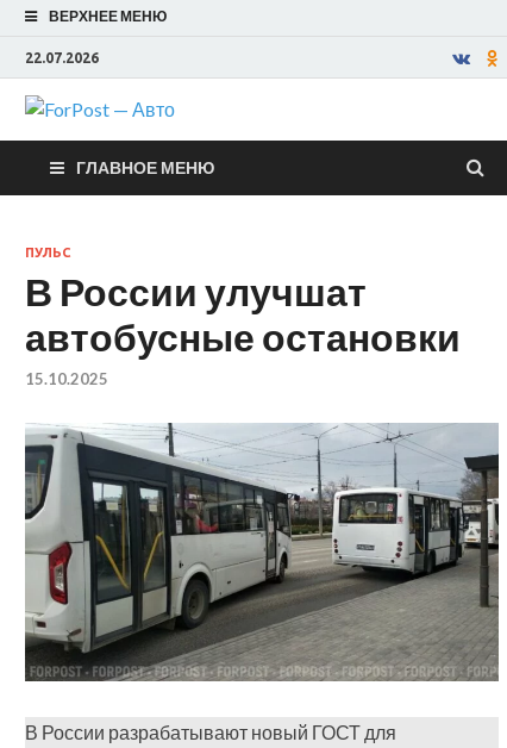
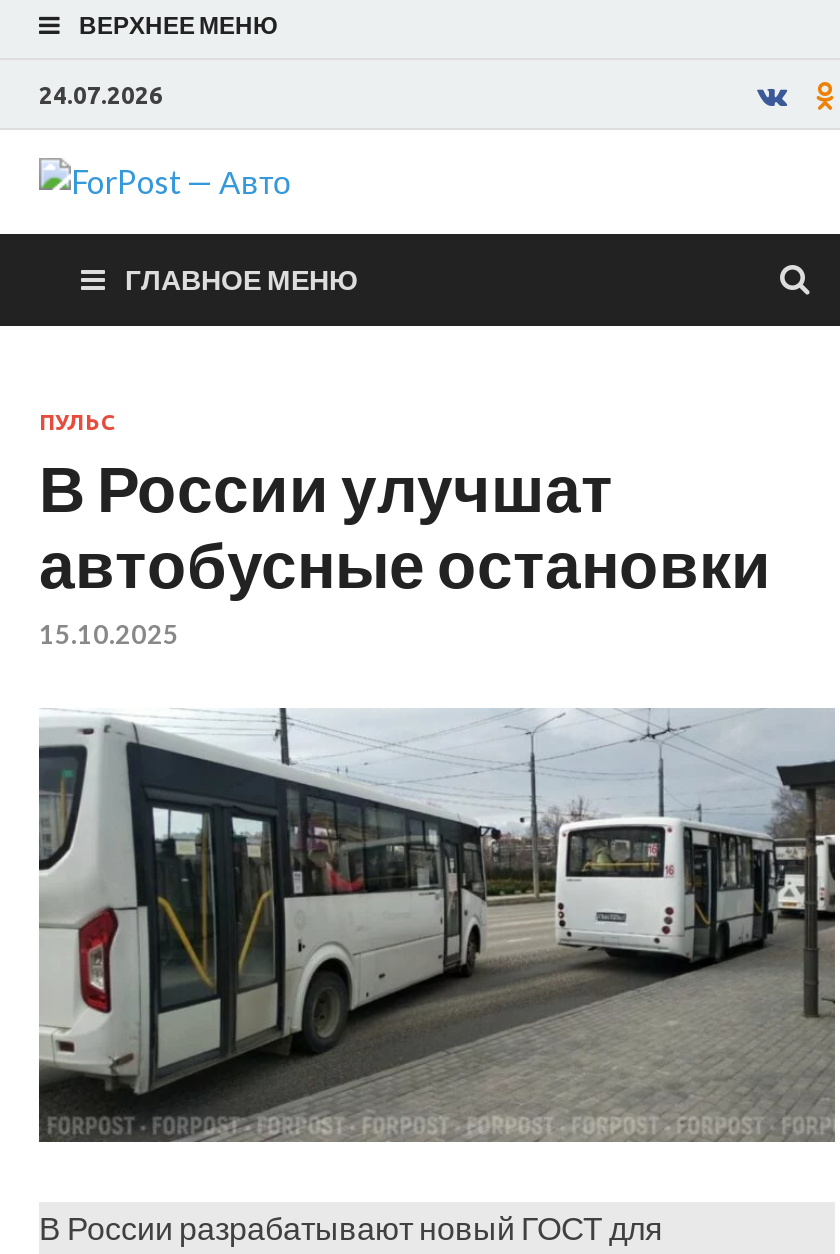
- 22.07.2026
+ 24.07.2026
